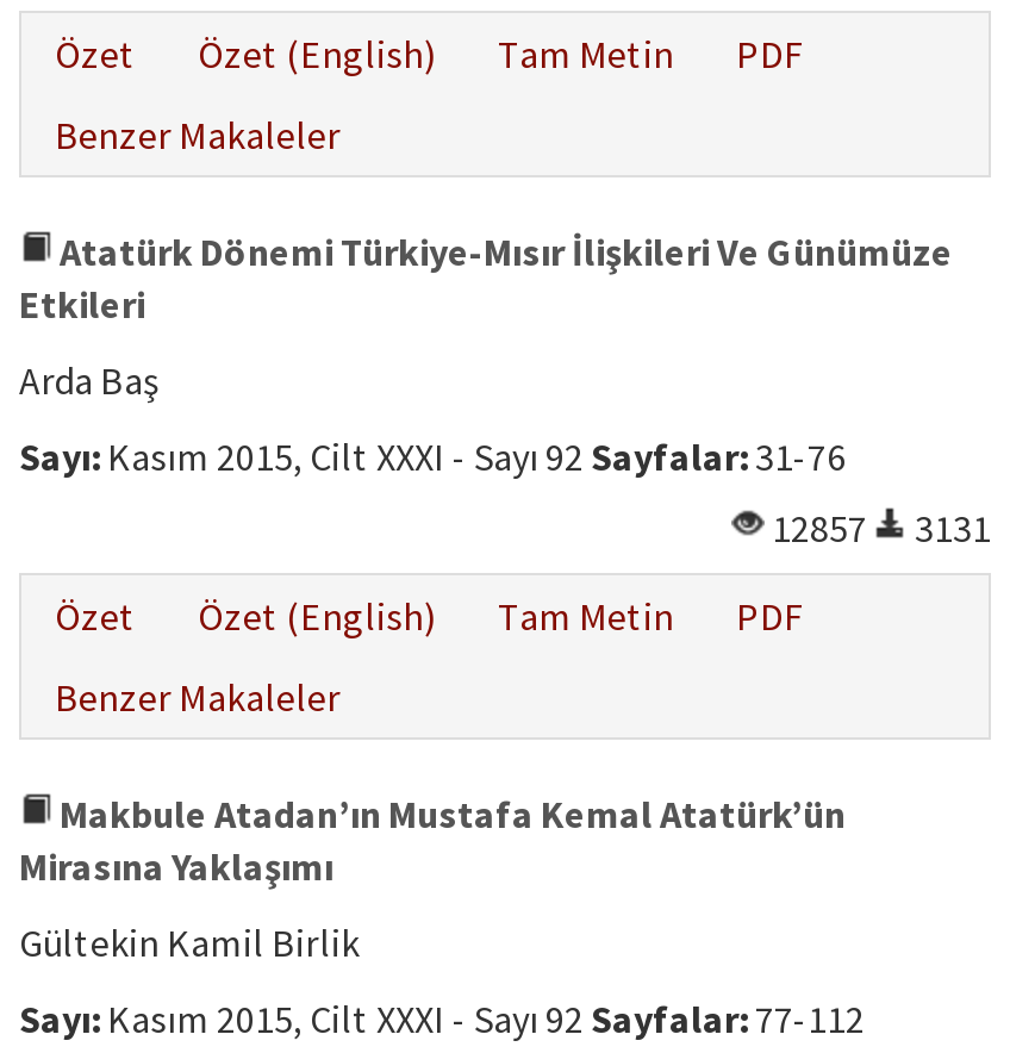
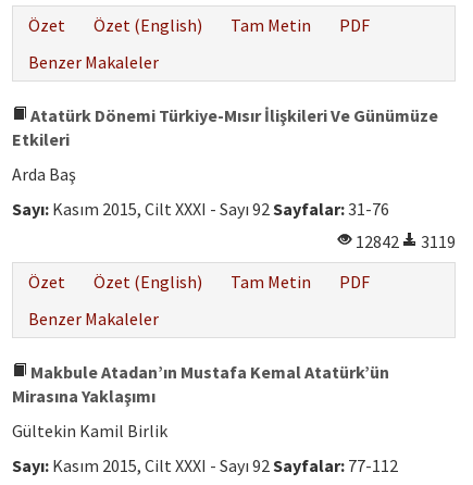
- 12857
+ 12842

- 3131
+ 3119
